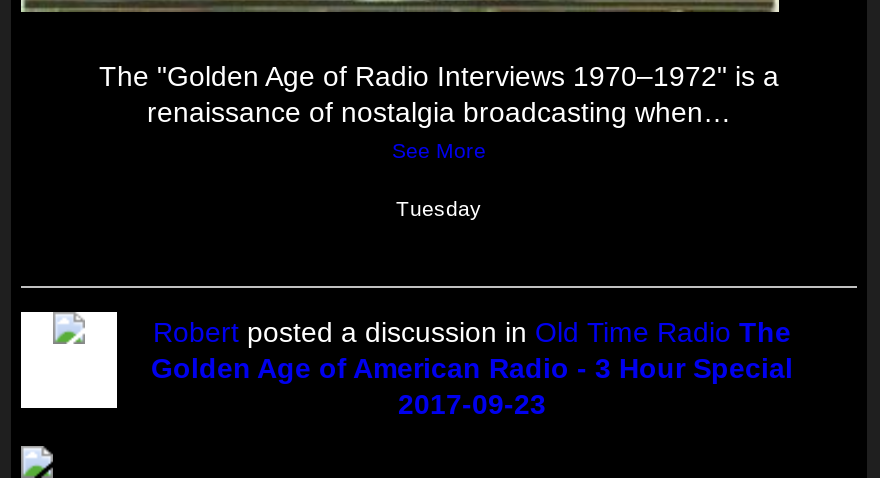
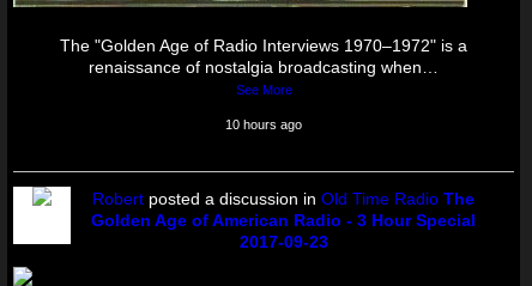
- Tuesday
+ 10 hours ago
